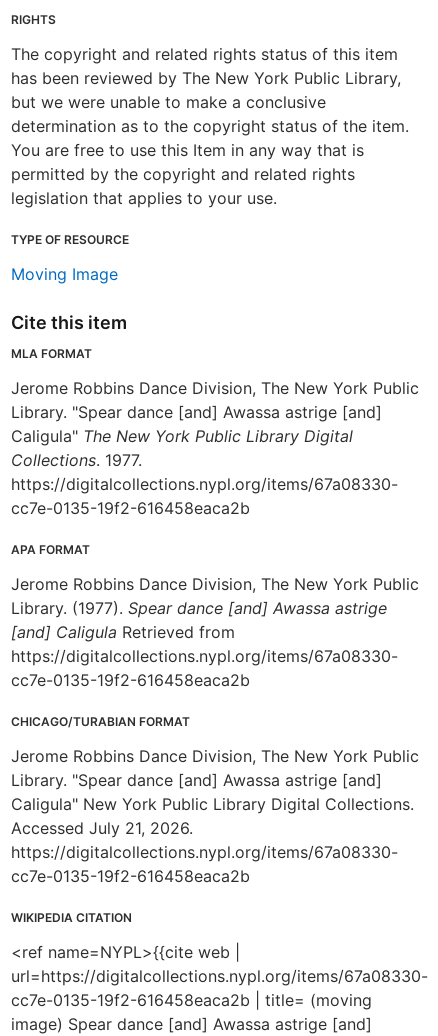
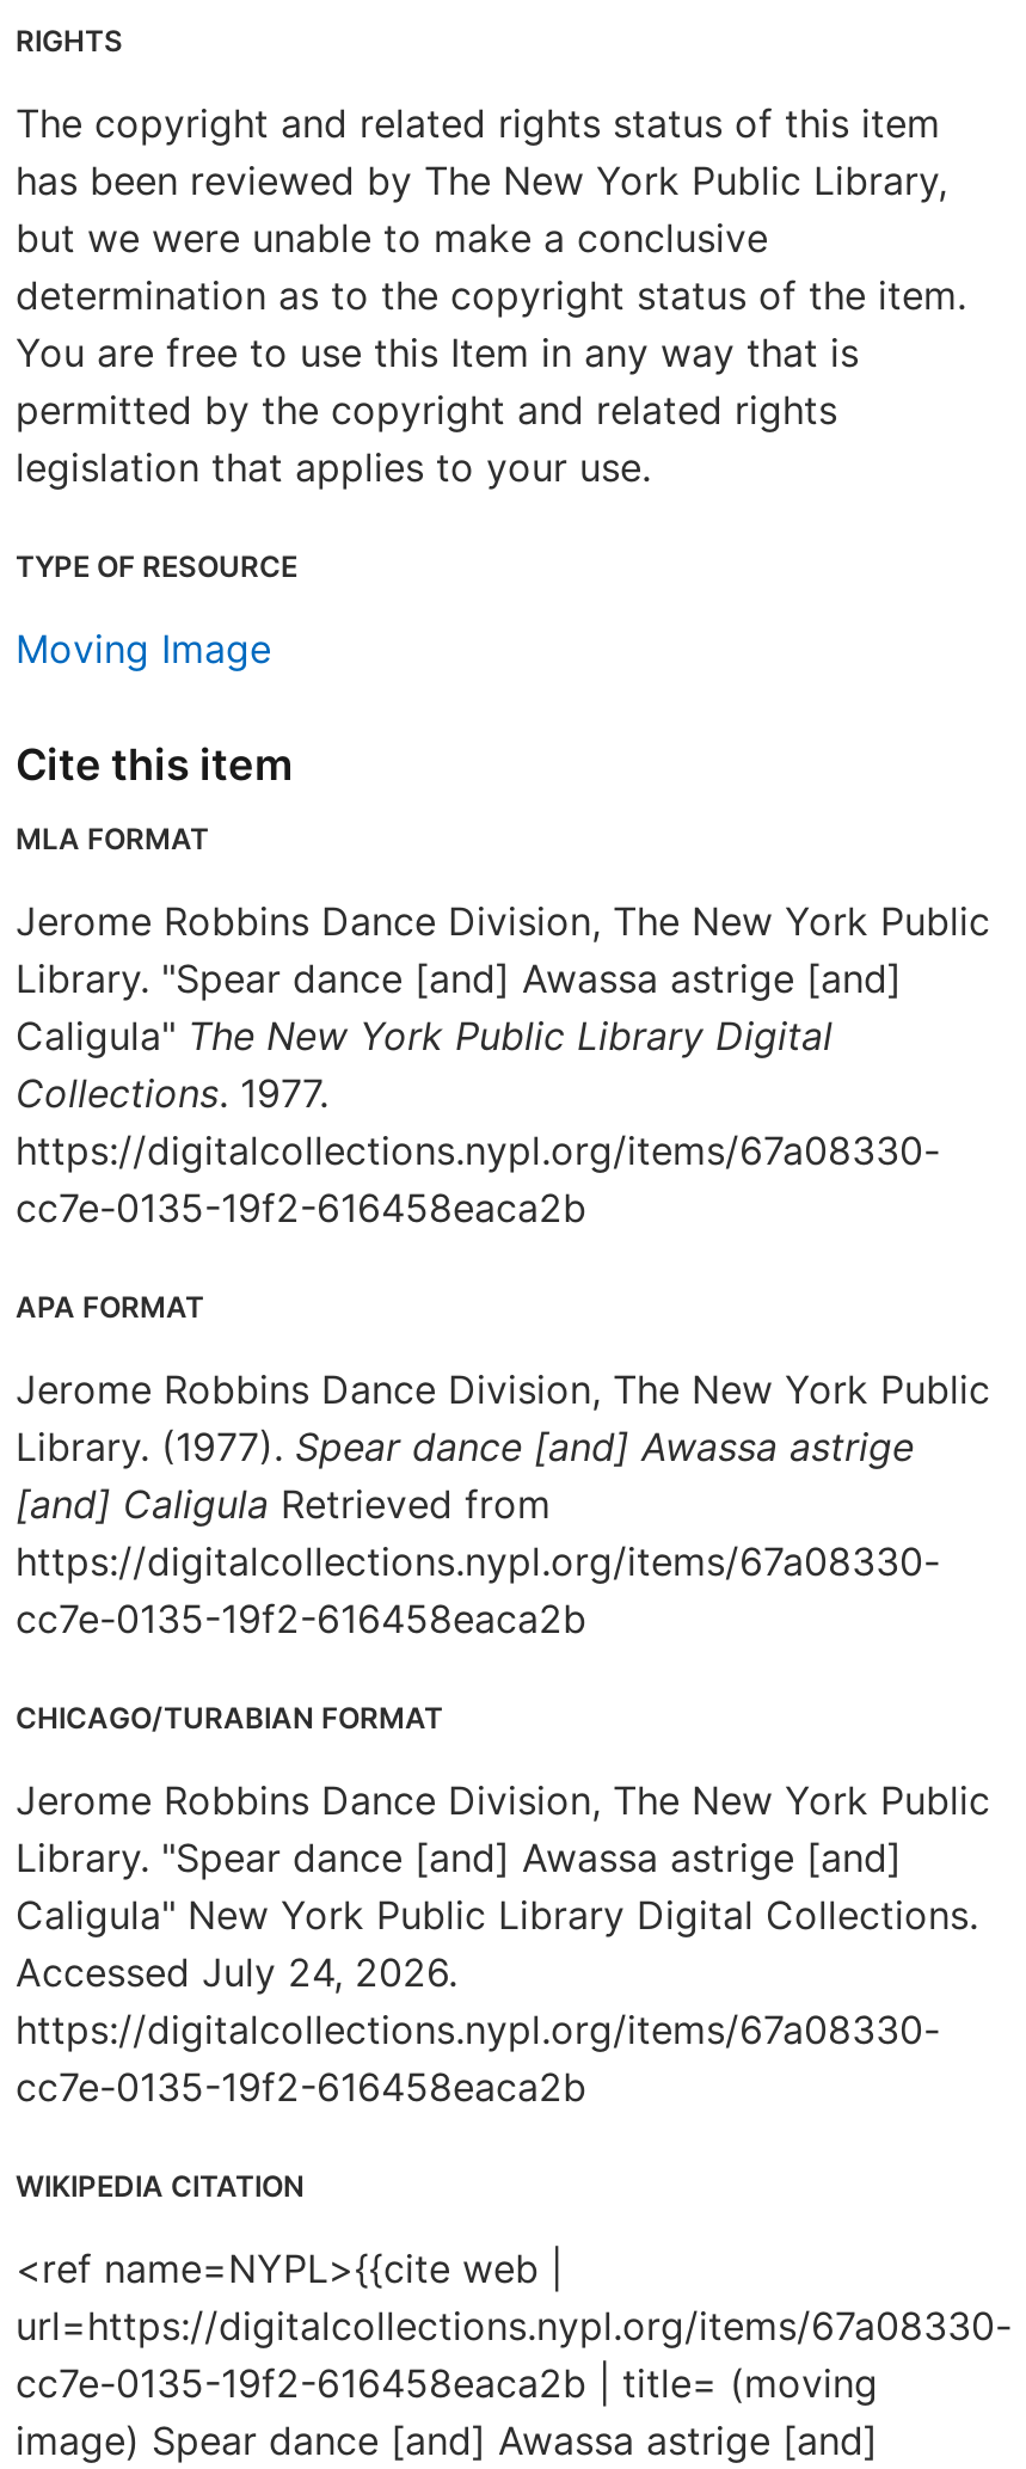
- Accessed July 21, 2026.
+ Accessed July 24, 2026.
